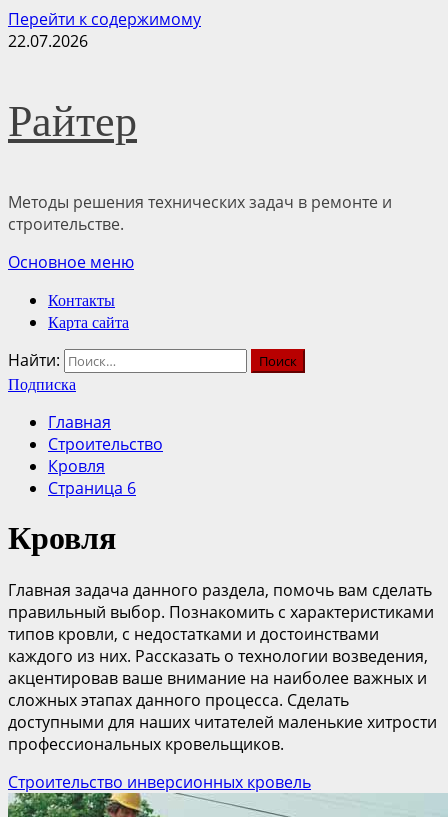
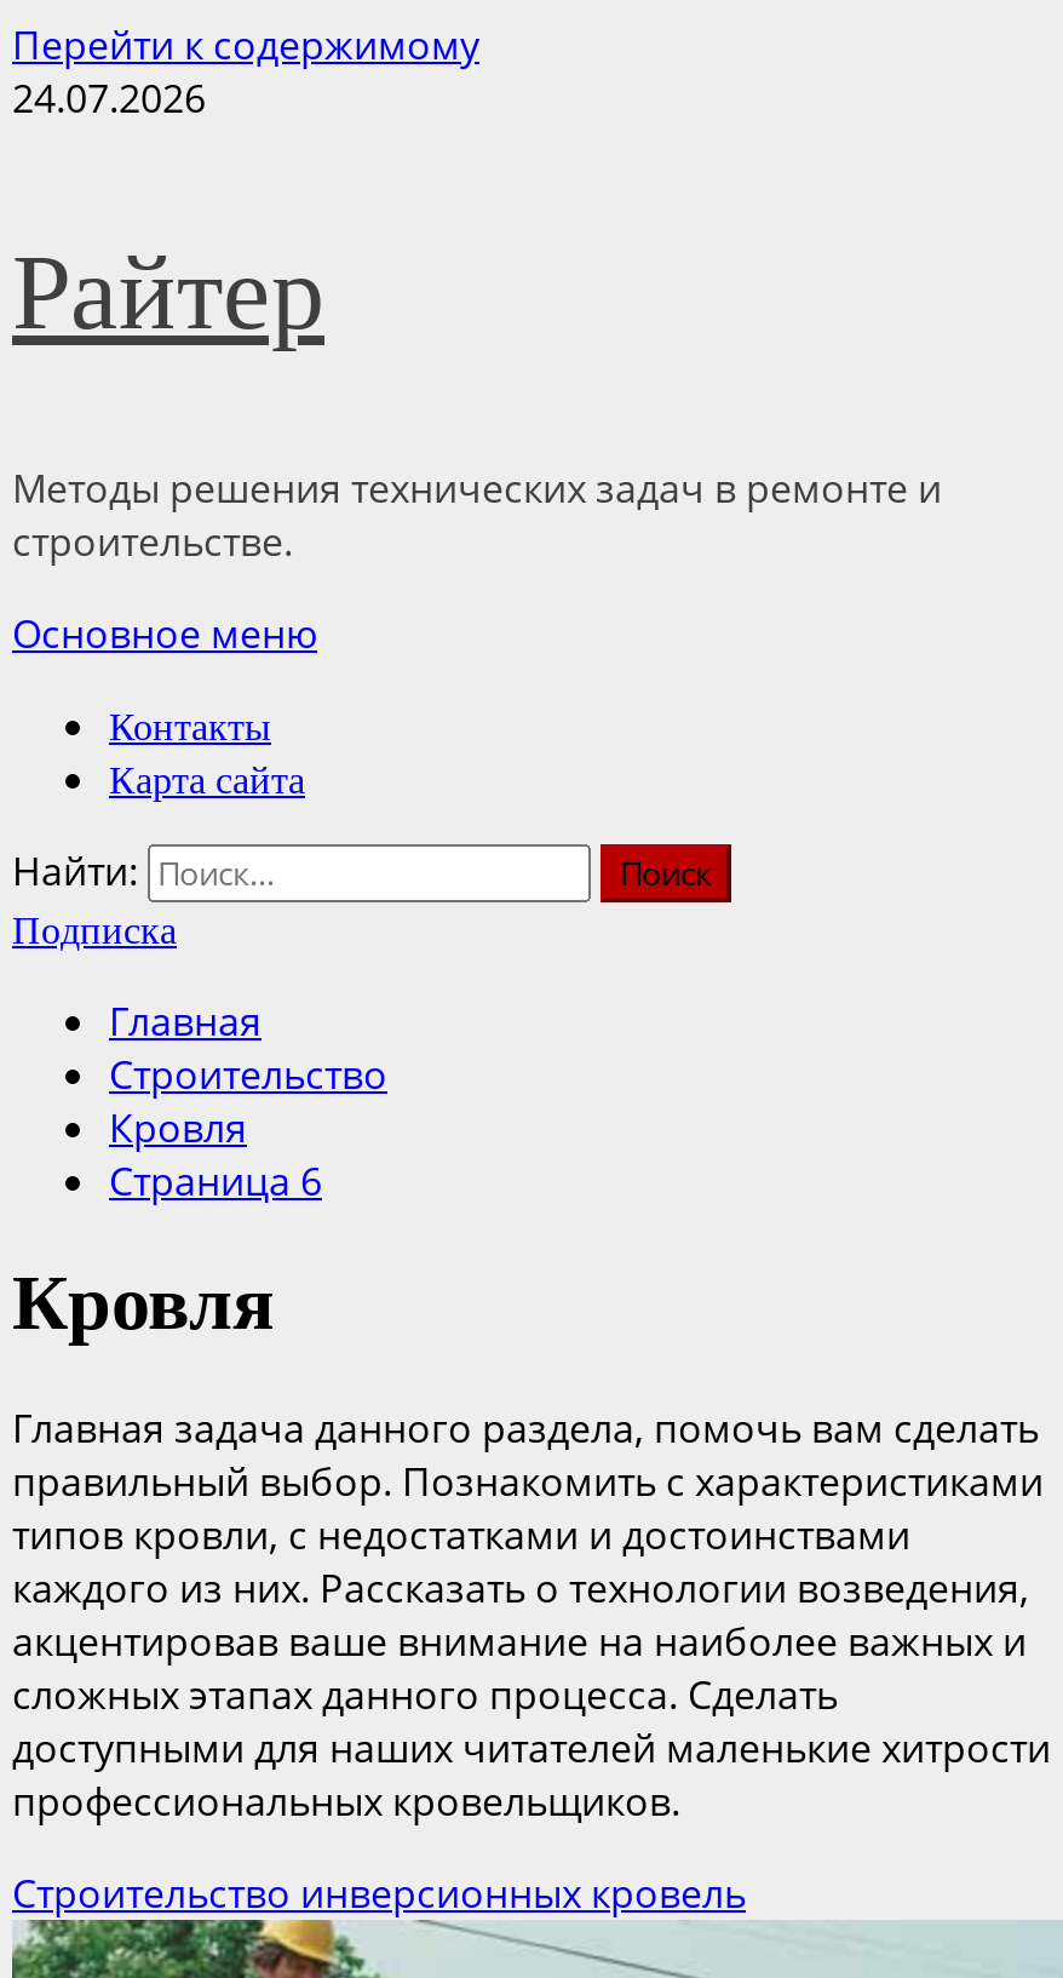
- 22.07.2026
+ 24.07.2026
